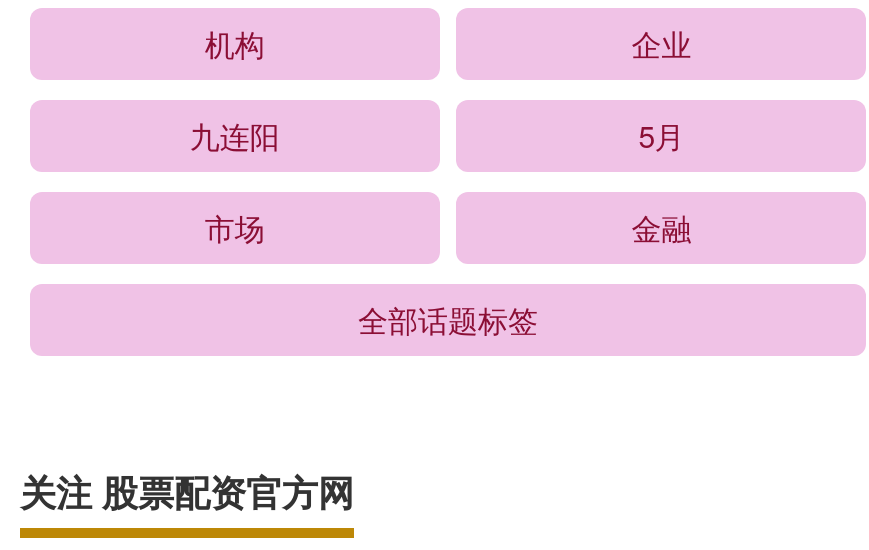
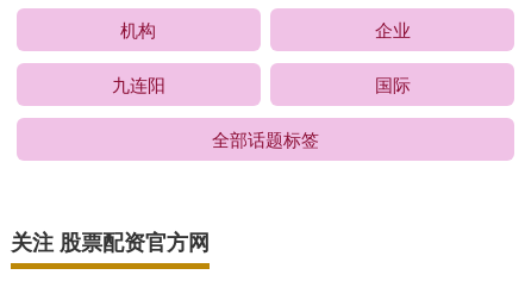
- 5月
- 市场
- 金融
+ 国际
